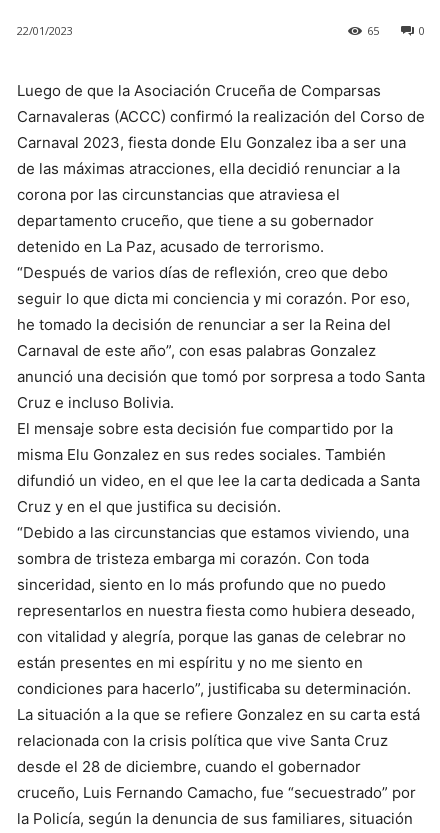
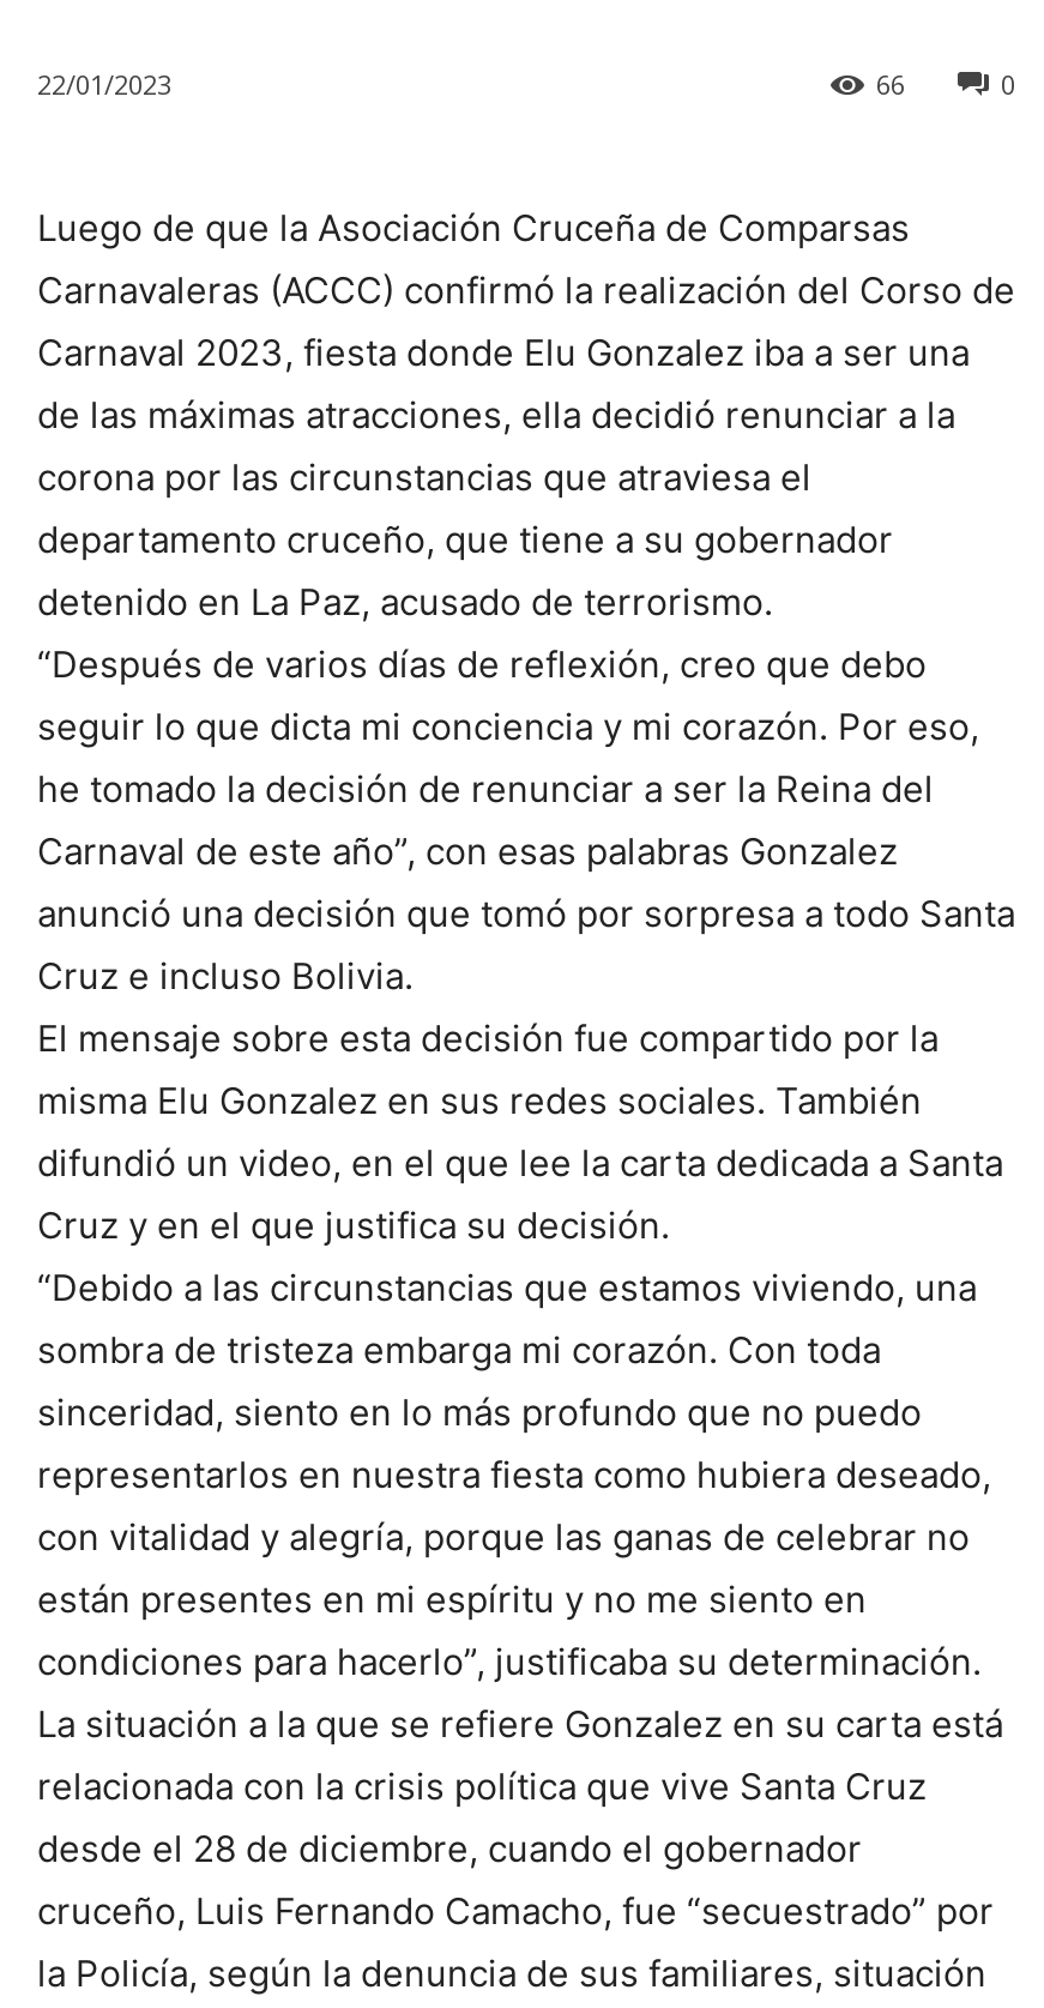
- 65
+ 66
